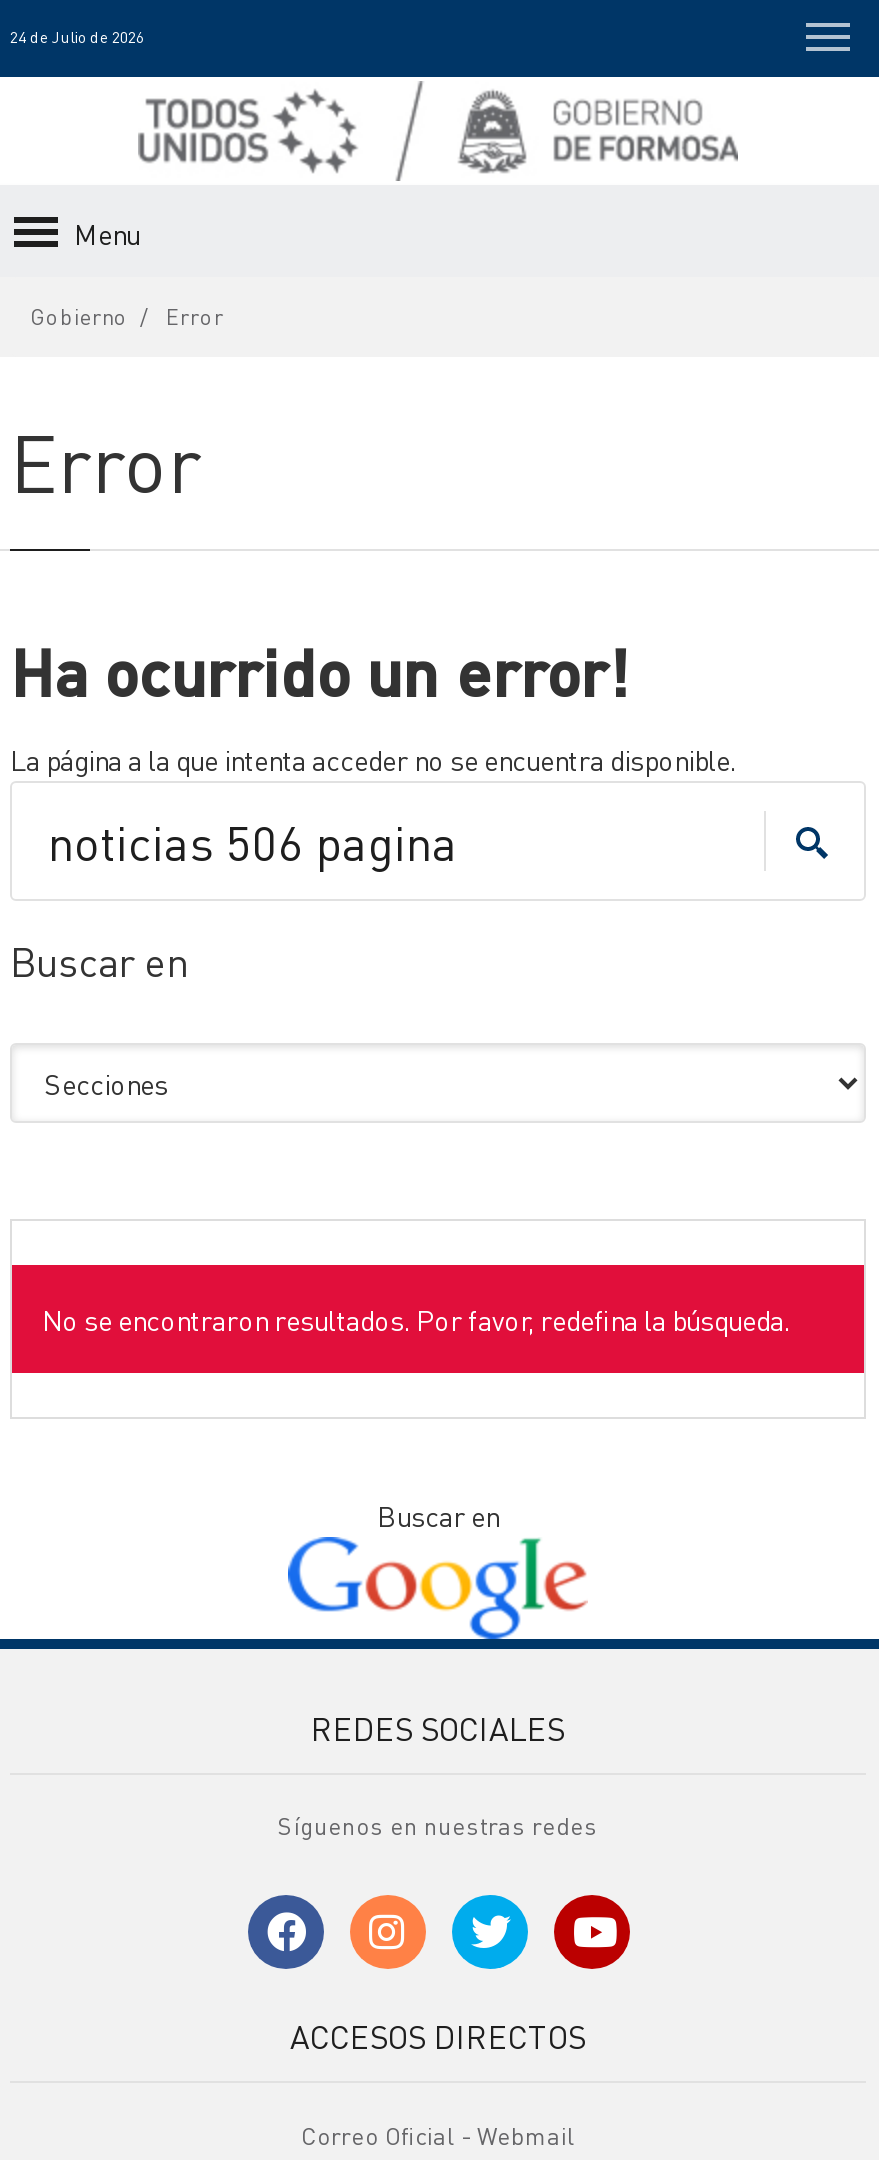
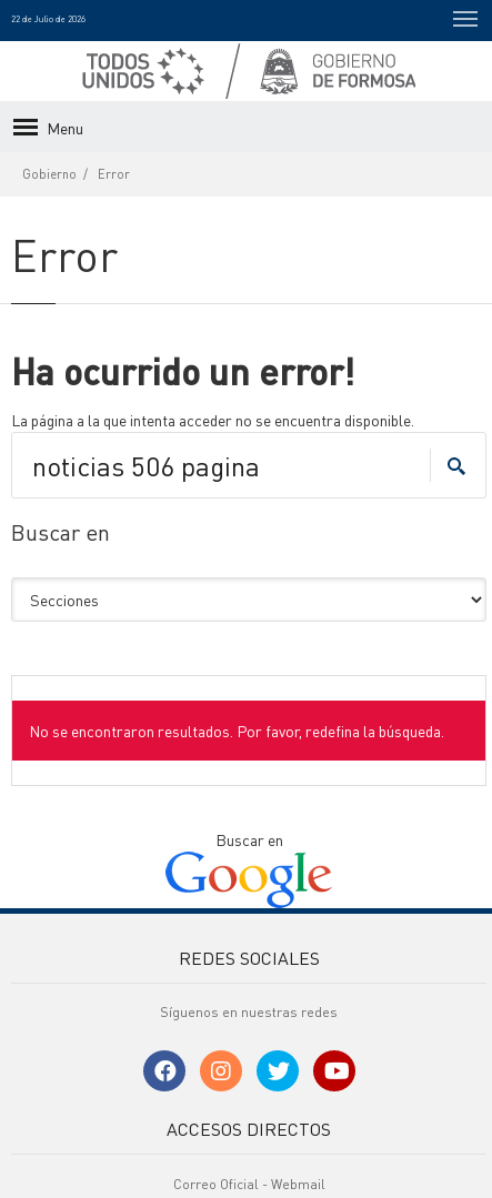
- 24 de Julio de 2026
+ 22 de Julio de 2026
